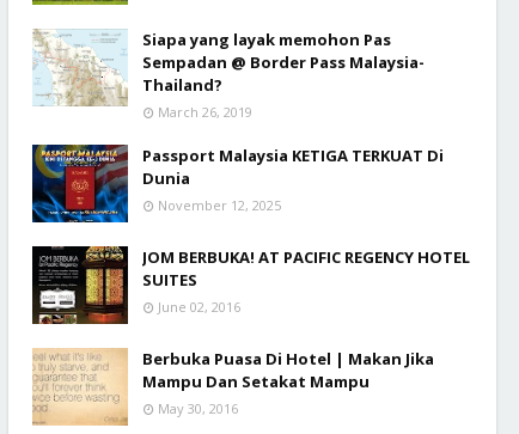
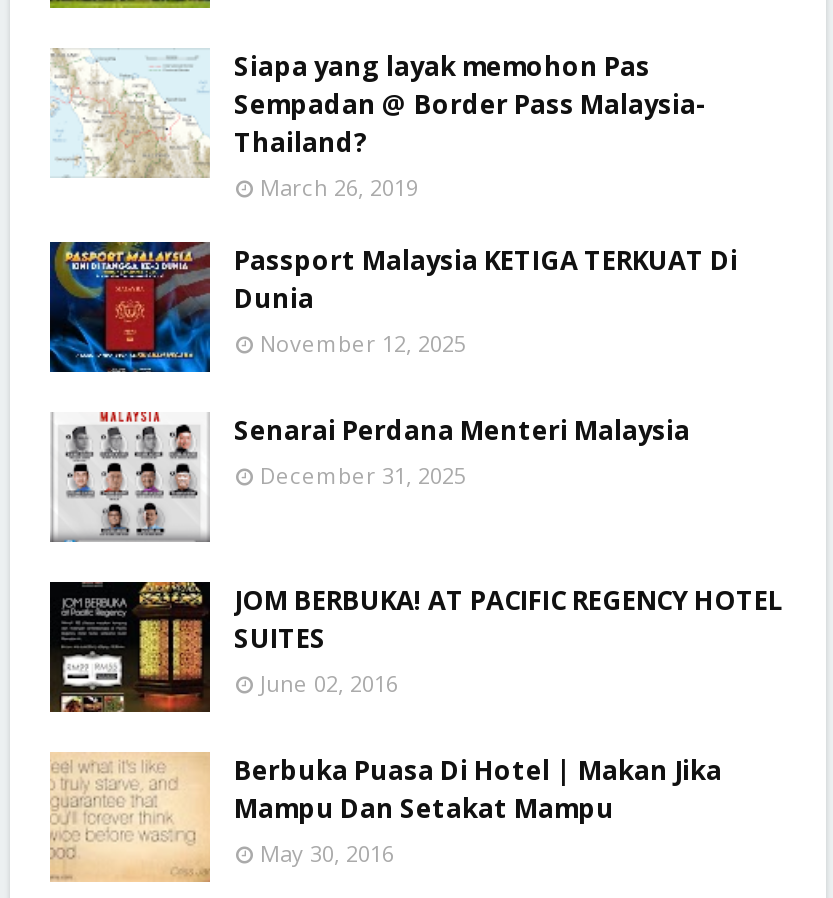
+ [image]
+ Senarai Perdana Menteri Malaysia
+ December 31, 2025
